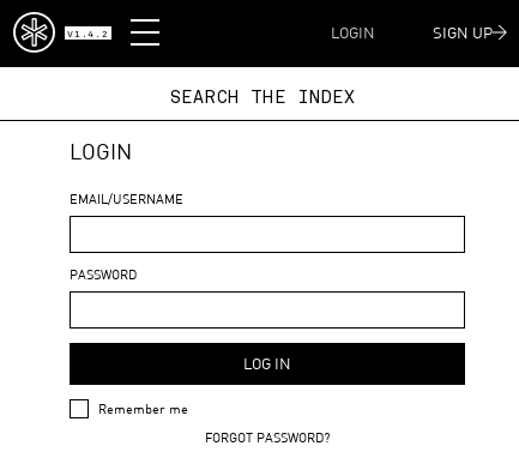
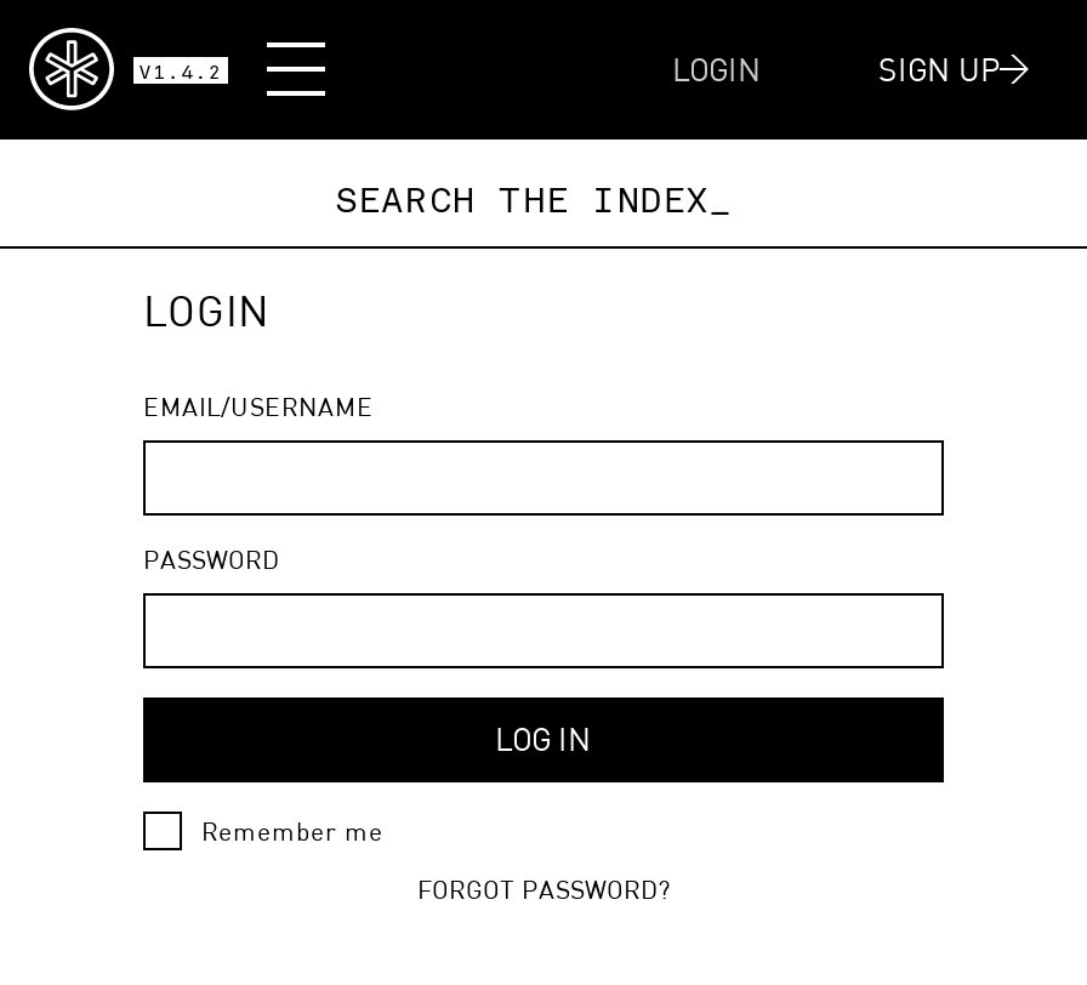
- SEARCH THE INDE
+ SEARCH THE INDEX_
